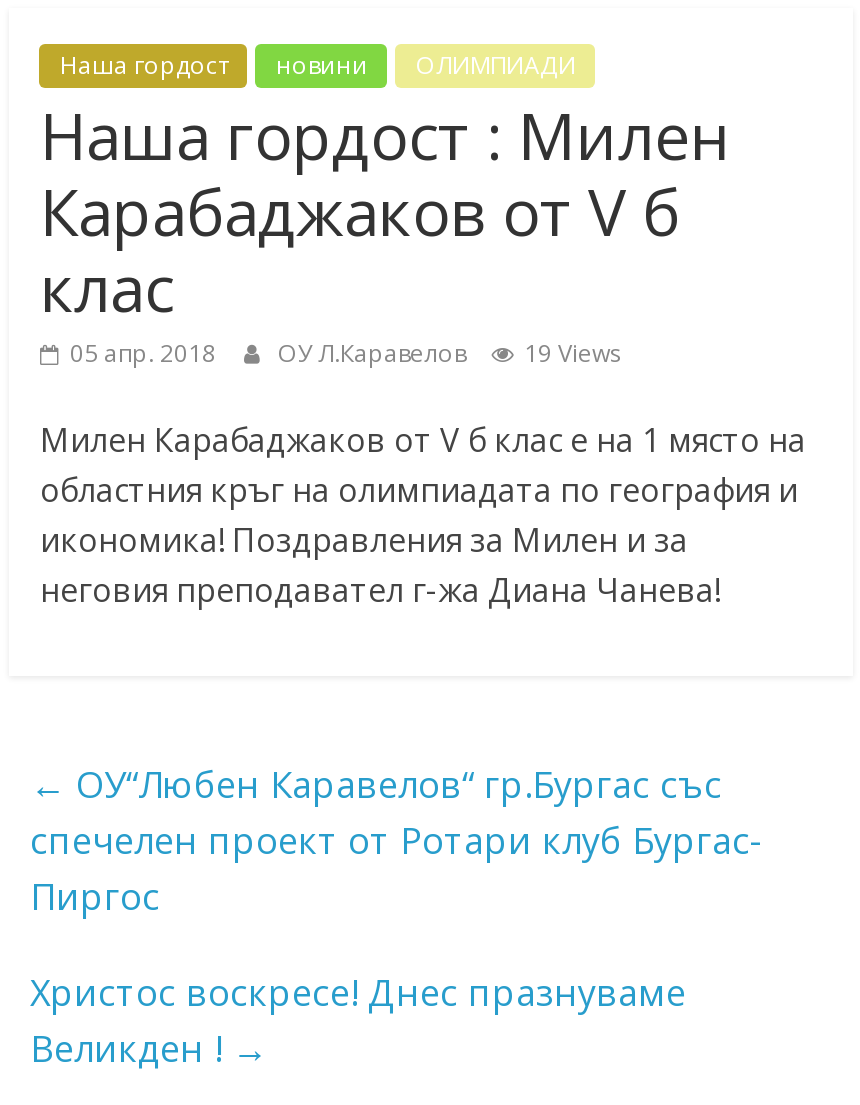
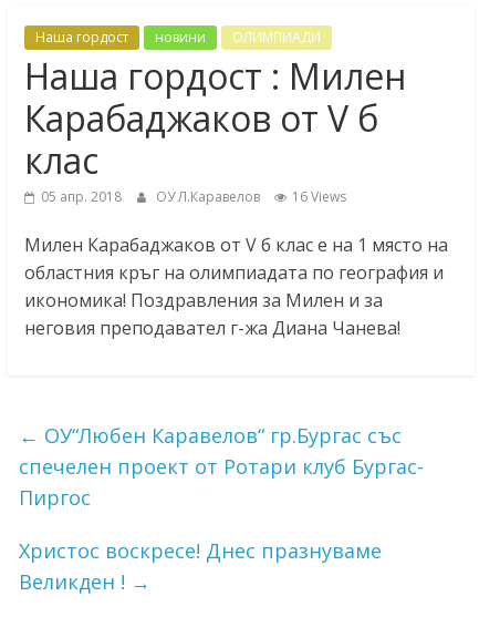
- 05 апр. 2018 ОУ Л.Каравелов 19 Views
+ 05 апр. 2018 ОУ Л.Каравелов 16 Views
